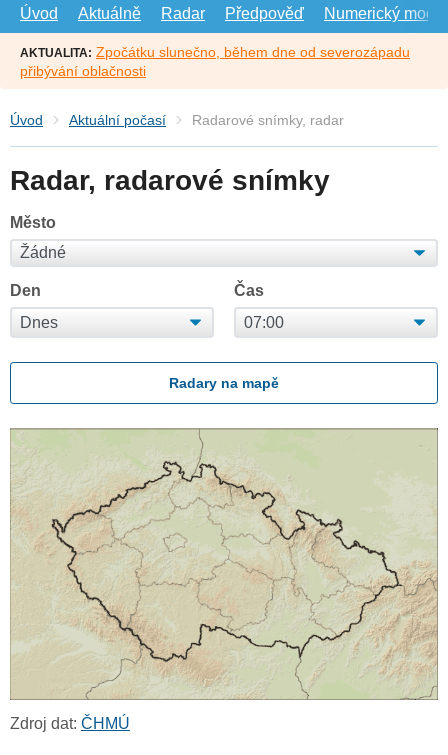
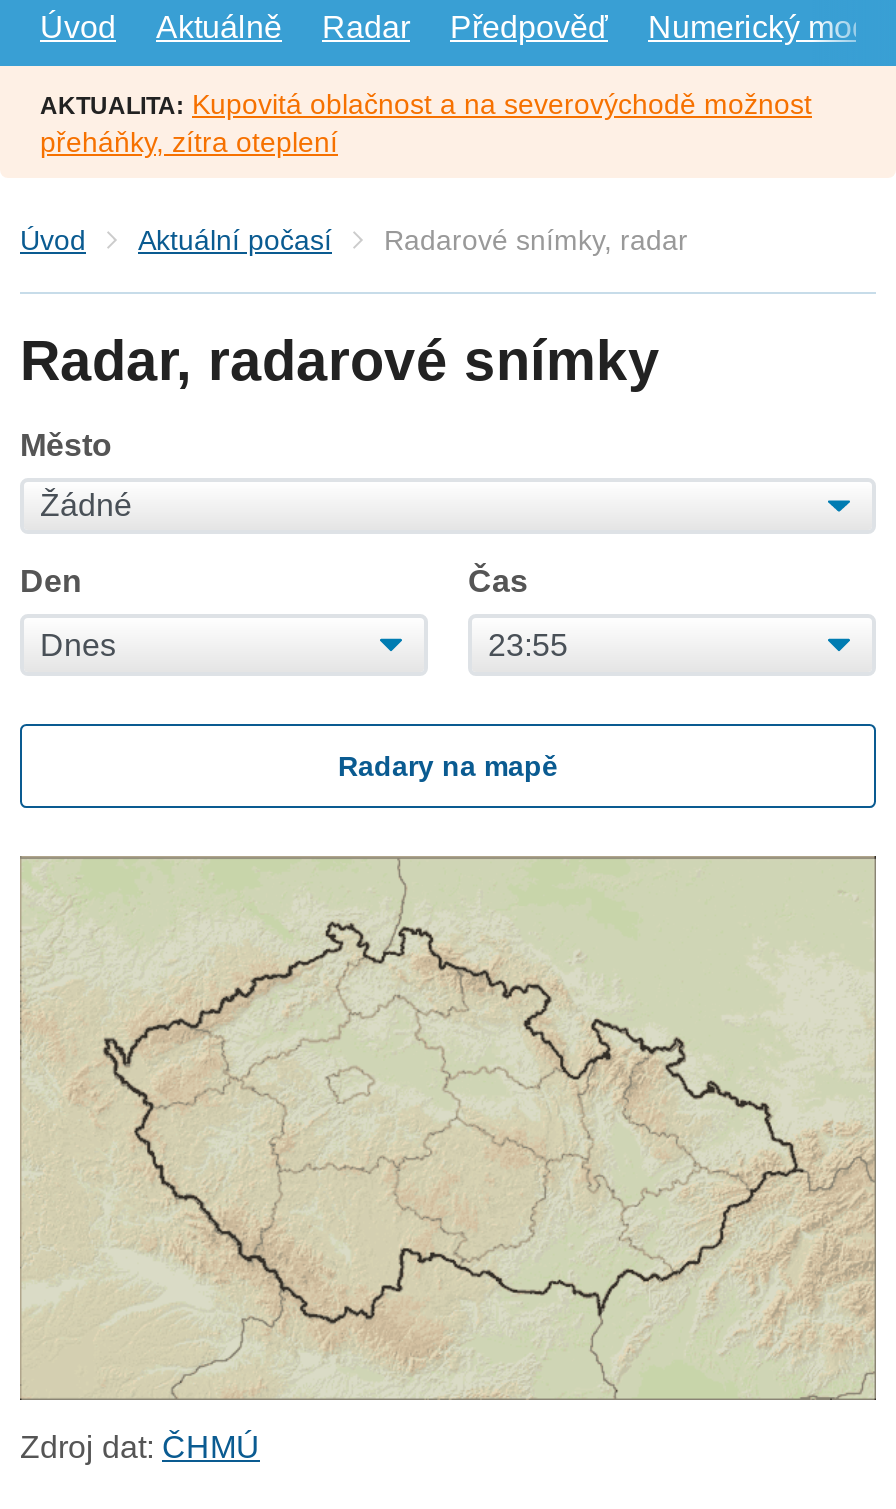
- AKTUALITA: Zpočátku slunečno, během dne od severozápadu
- přibývání oblačnosti
+ AKTUALITA: Kupovitá oblačnost a na severovýchodě možnost
+ přeháňky, zítra oteplení
